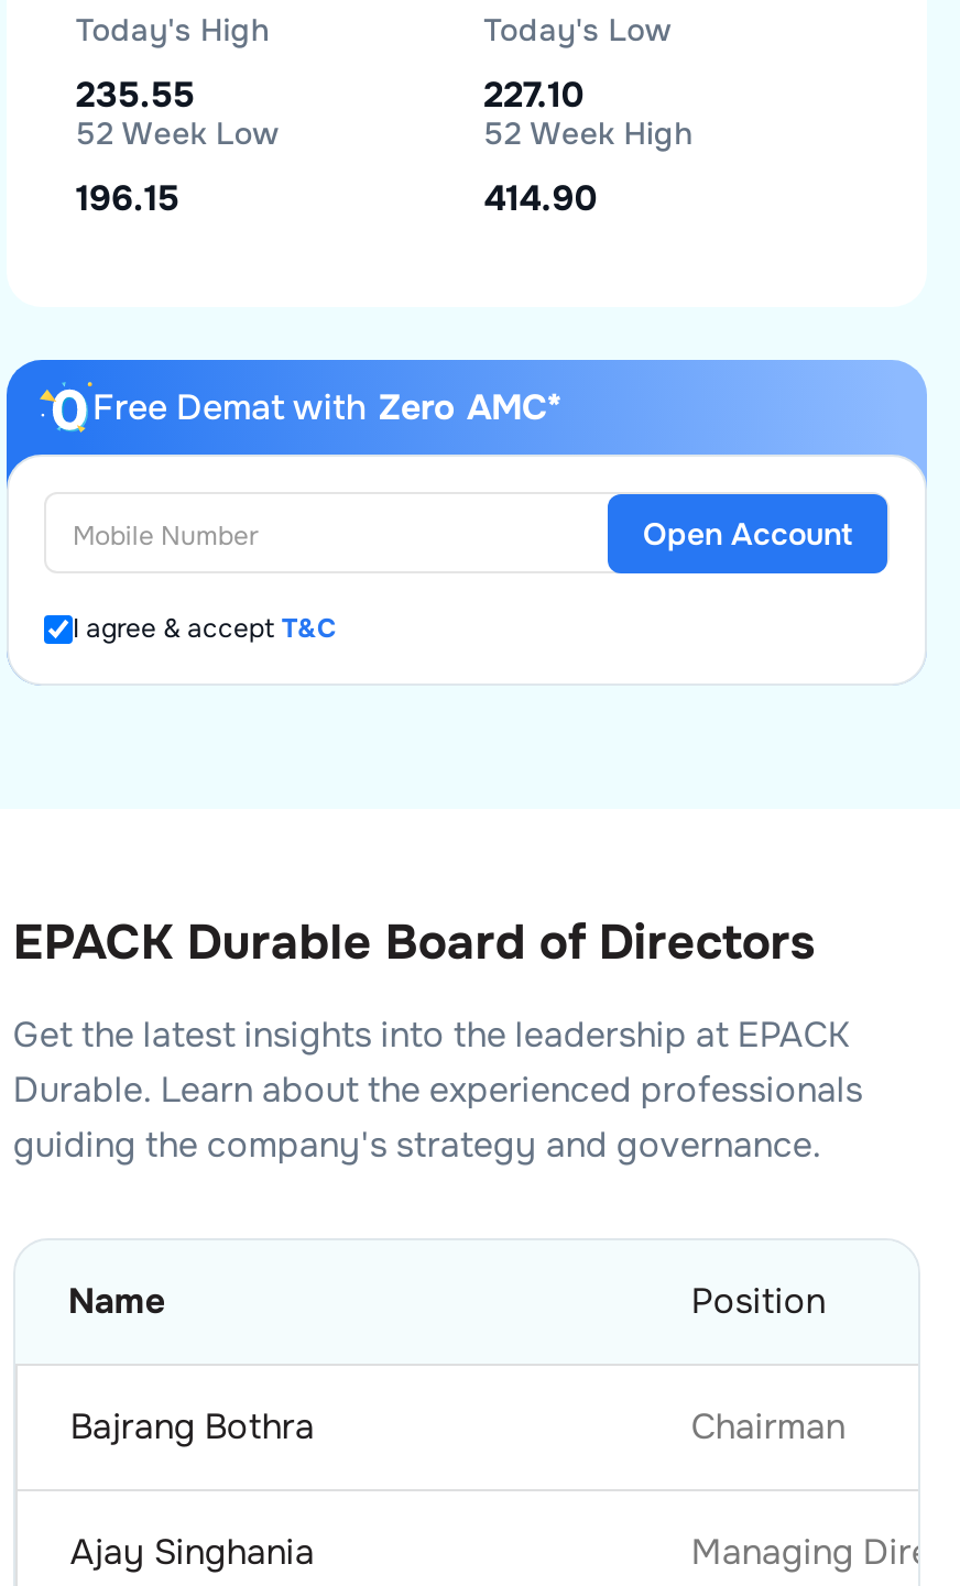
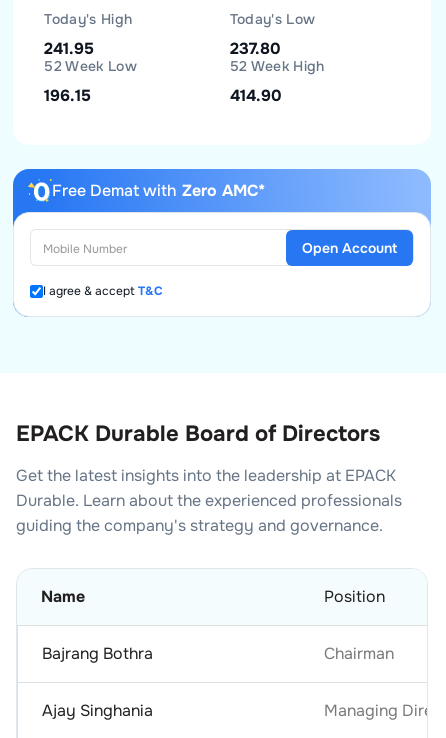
- 235.55
+ 241.95

- 227.10
+ 237.80
